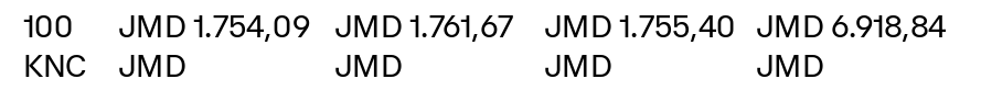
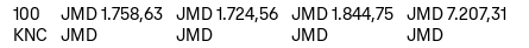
- JMD 1.754,09
+ JMD 1.758,63

- JMD 1.761,67
+ JMD 1.724,56

- JMD 1.755,40
+ JMD 1.844,75

- JMD 6.918,84
+ JMD 7.207,31
